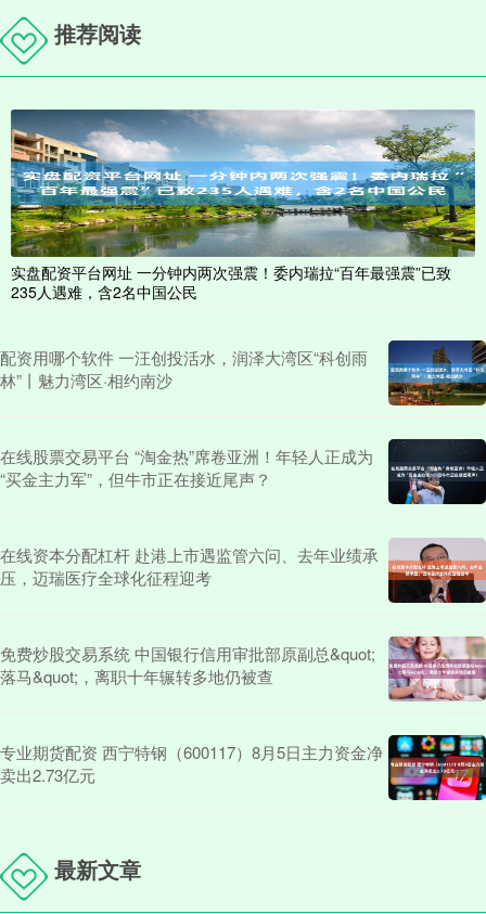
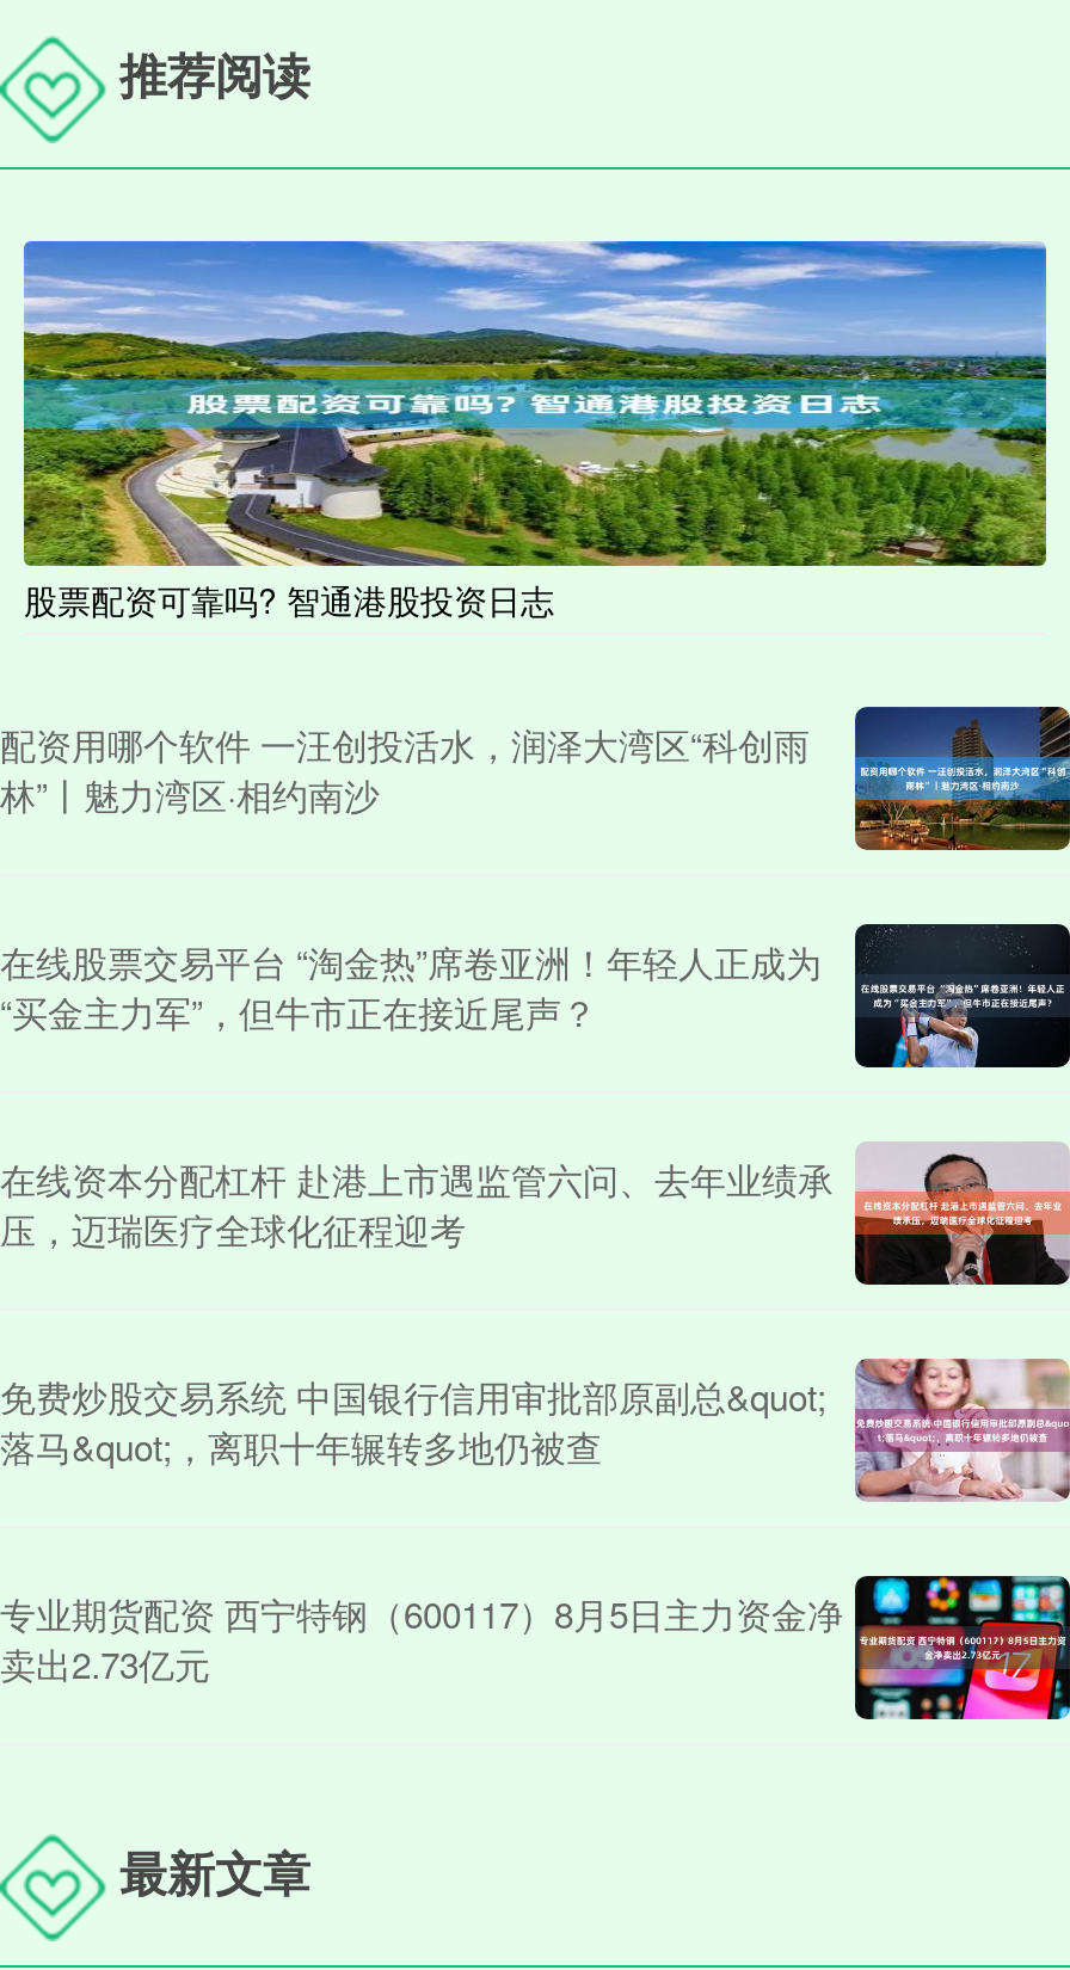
- [image]
- 实盘配资平台网址 一分钟内两次强震！委内瑞拉“百年最强震”已致
- 235人遇难，含2名中国公民
+ [image]
+ 股票配资可靠吗? 智通港股投资日志
